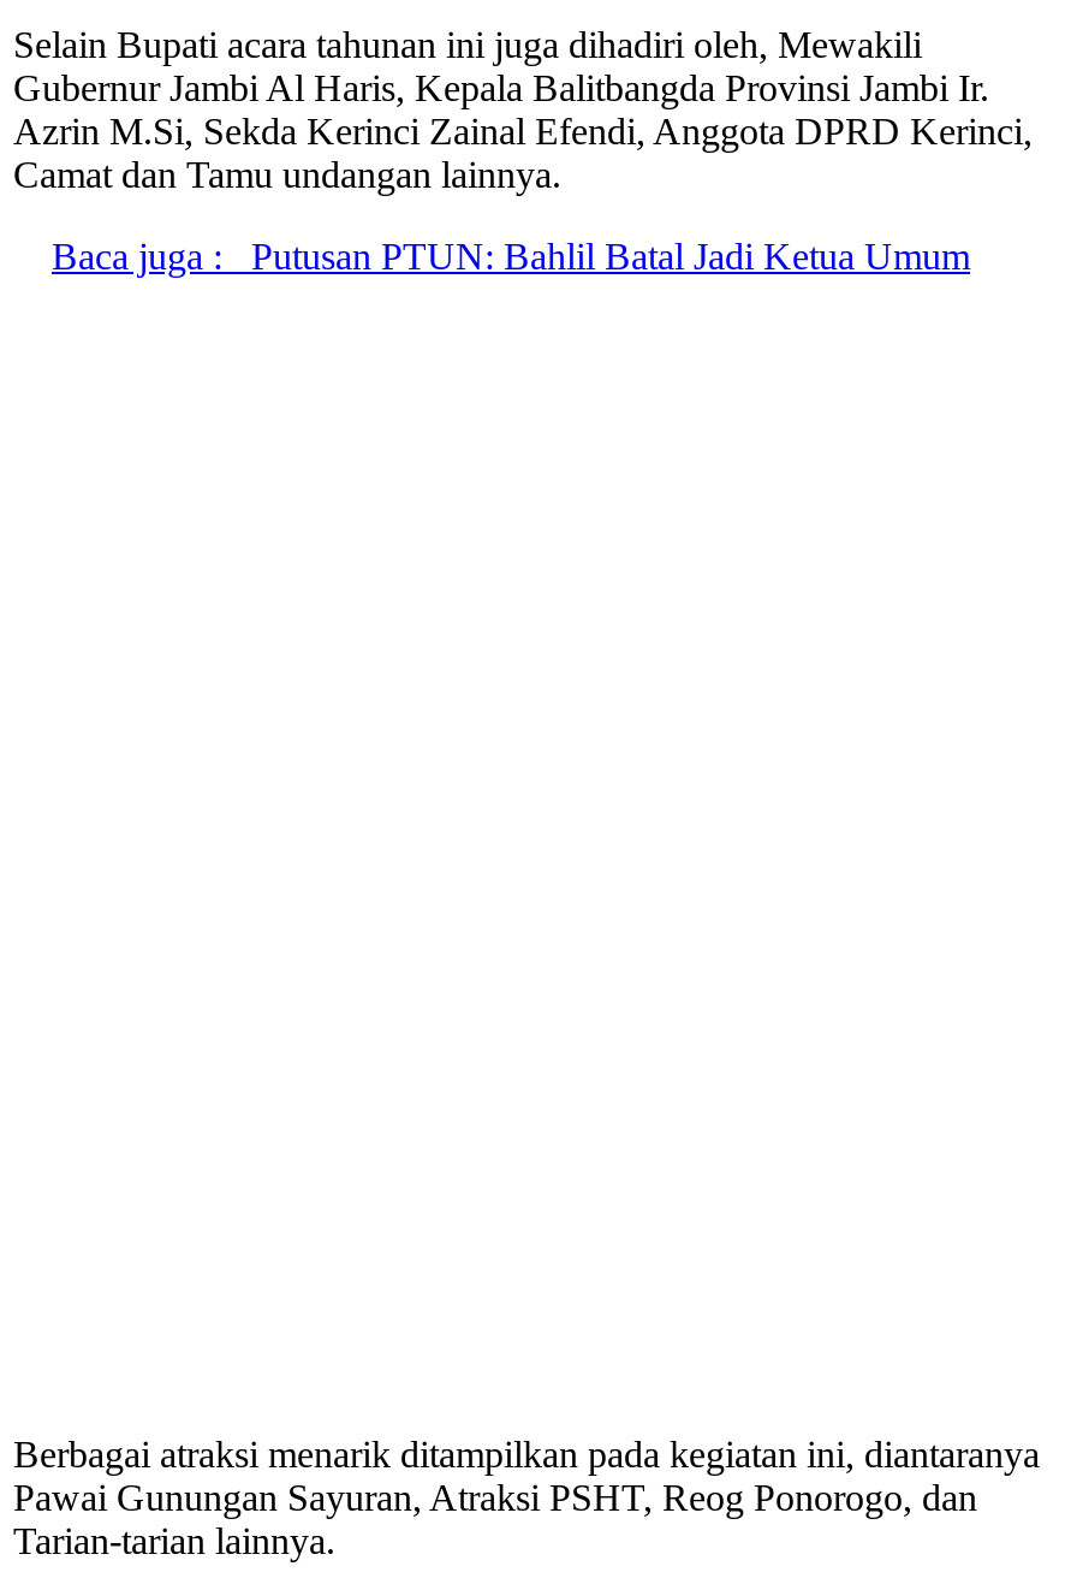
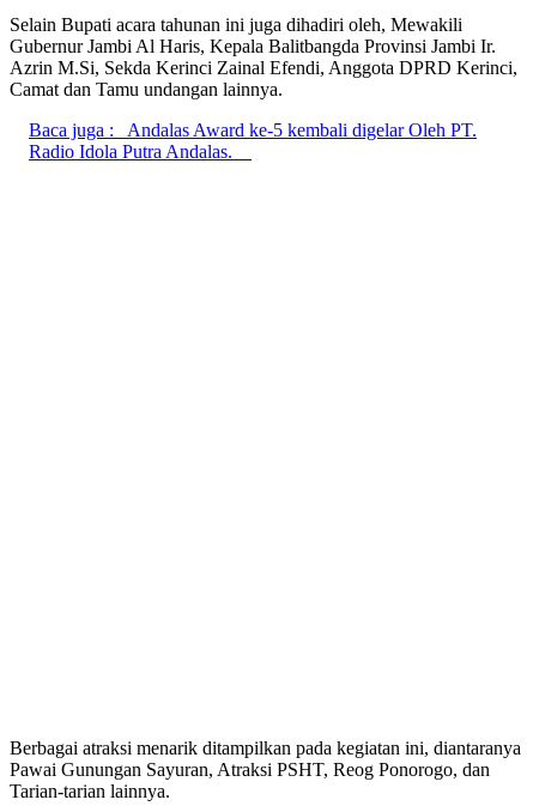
- Baca juga : Putusan PTUN: Bahlil Batal Jadi Ketua Umum
+ Baca juga : Andalas Award ke-5 kembali digelar Oleh PT.
+ Radio Idola Putra Andalas.
